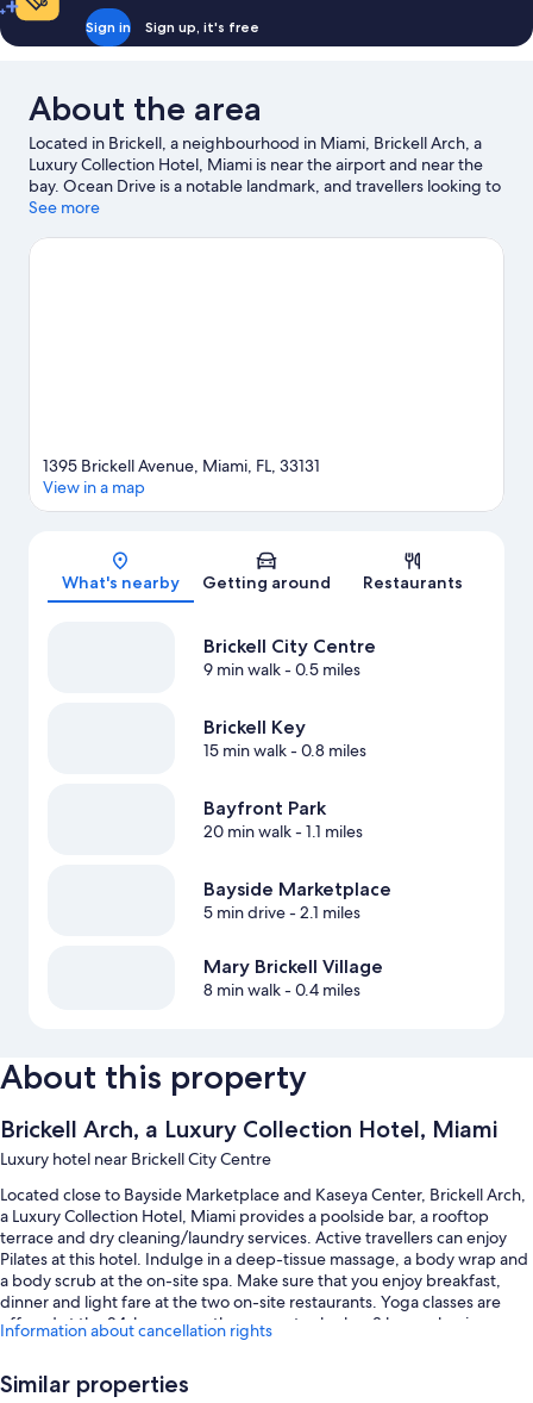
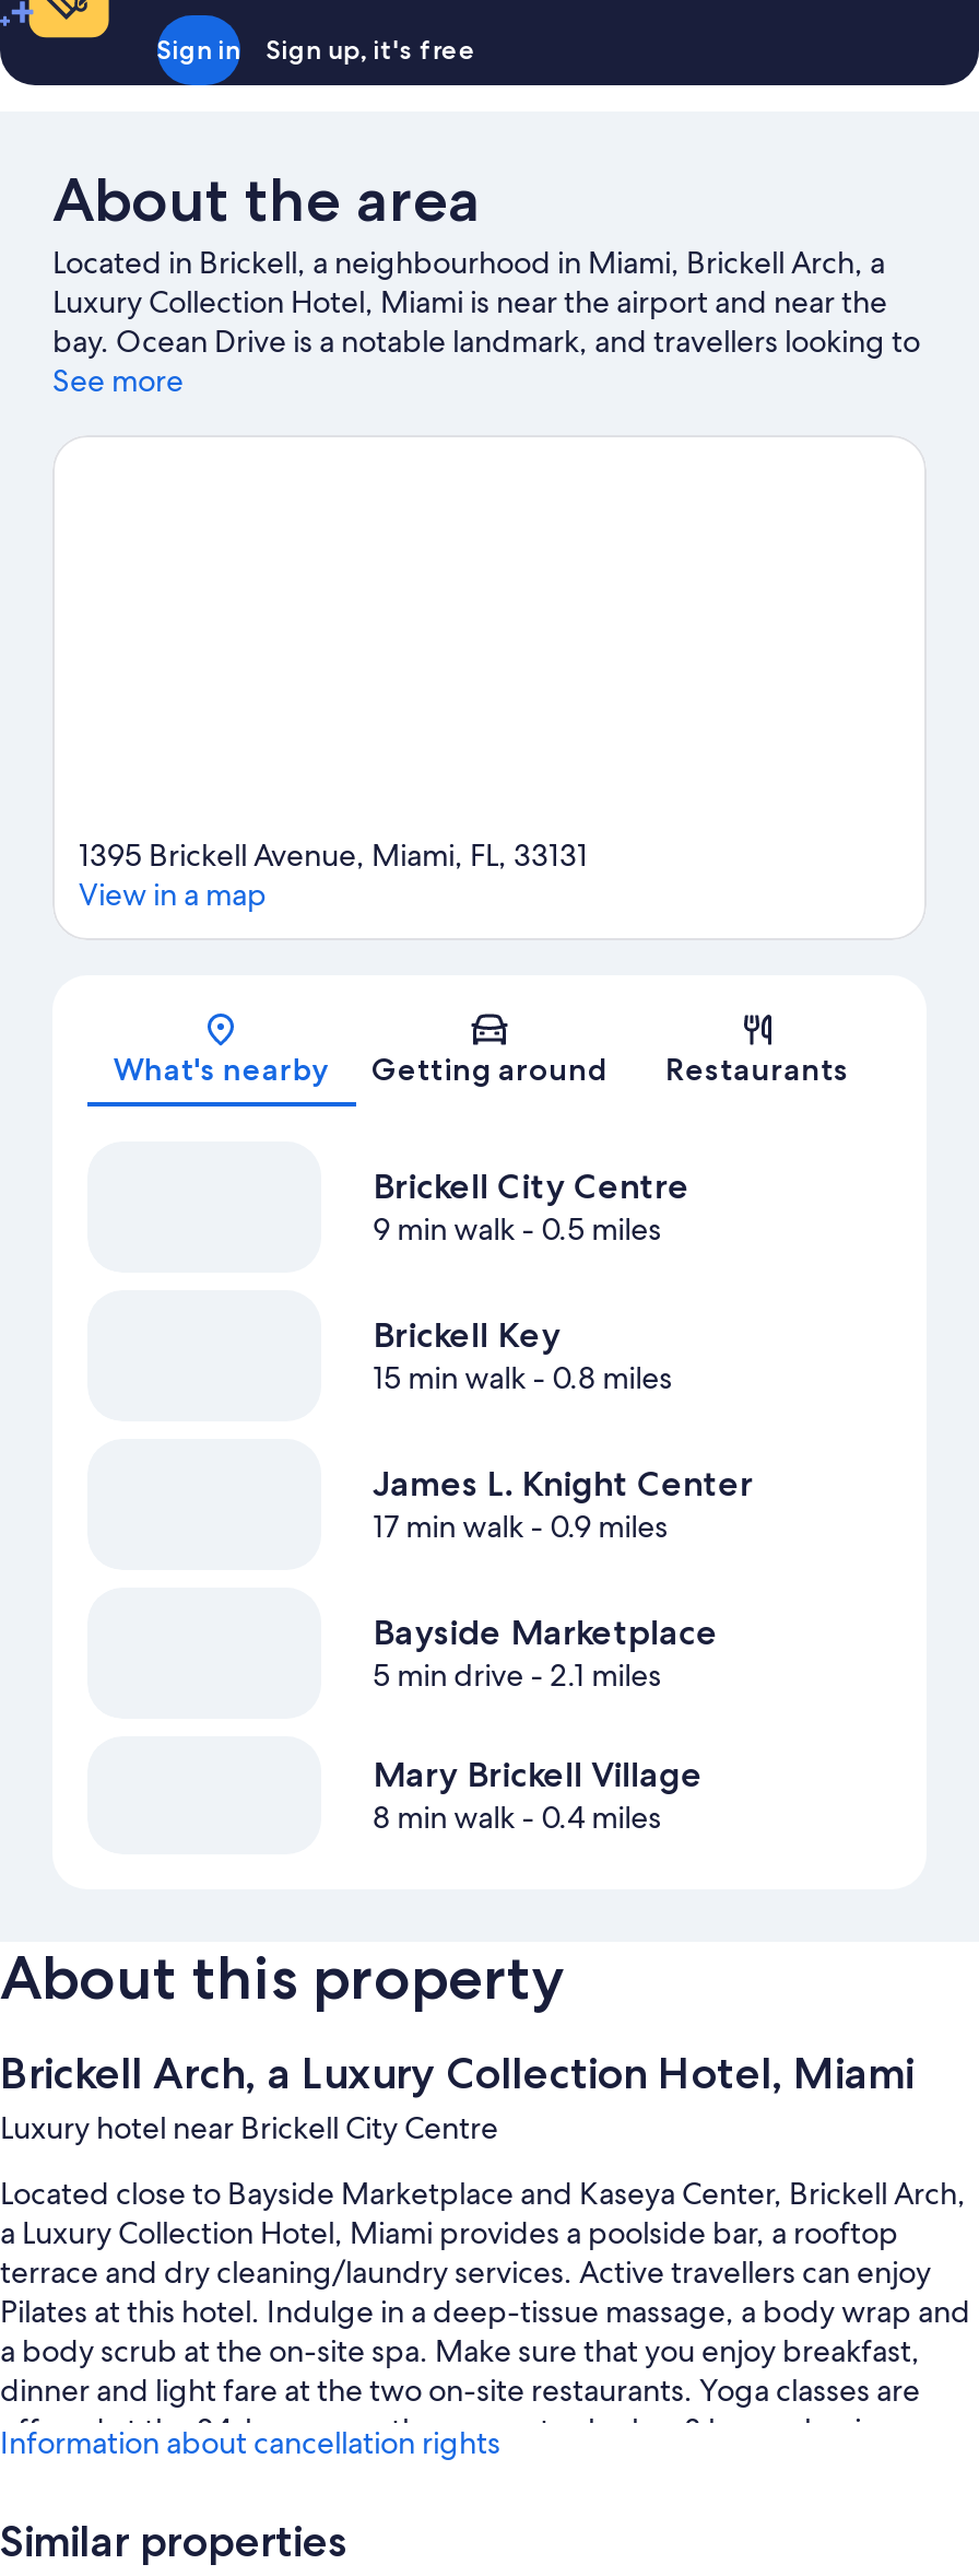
- Bayfront Park
- 20 min walk - 1.1 miles
+ James L. Knight Center
+ 17 min walk - 0.9 miles
